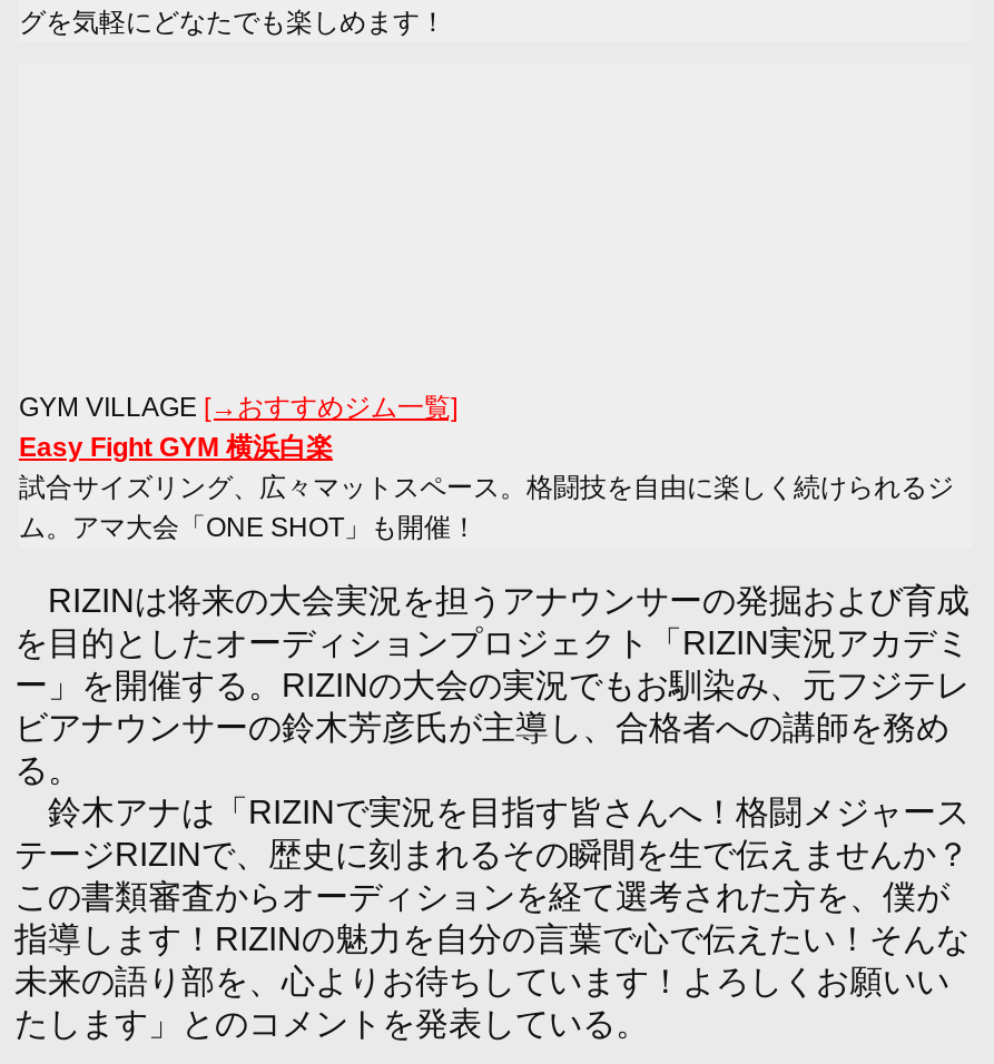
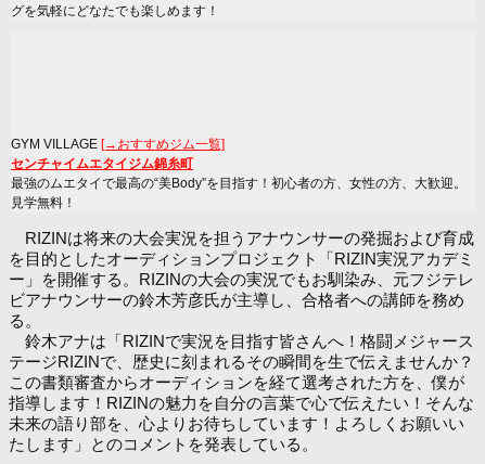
- Easy Fight GYM 横浜白楽
- 試合サイズリング、広々マットスペース。格闘技を自由に楽しく続けられるジ
- ム。アマ大会「ONE SHOT」も開催！
+ センチャイムエタイジム錦糸町
+ 最強のムエタイで最高の“美Body”を目指す！初心者の方、女性の方、大歓迎。
+ 見学無料！
